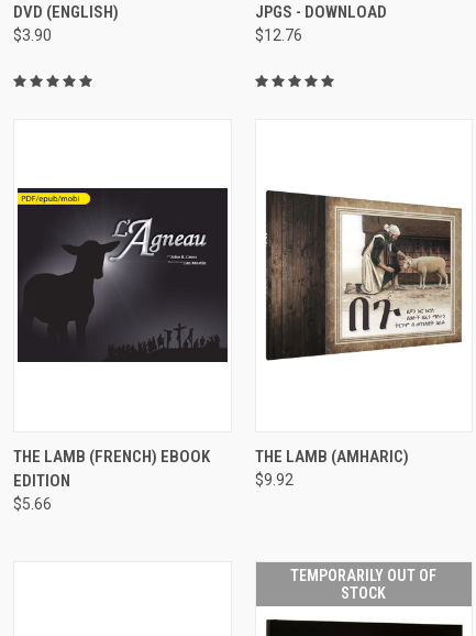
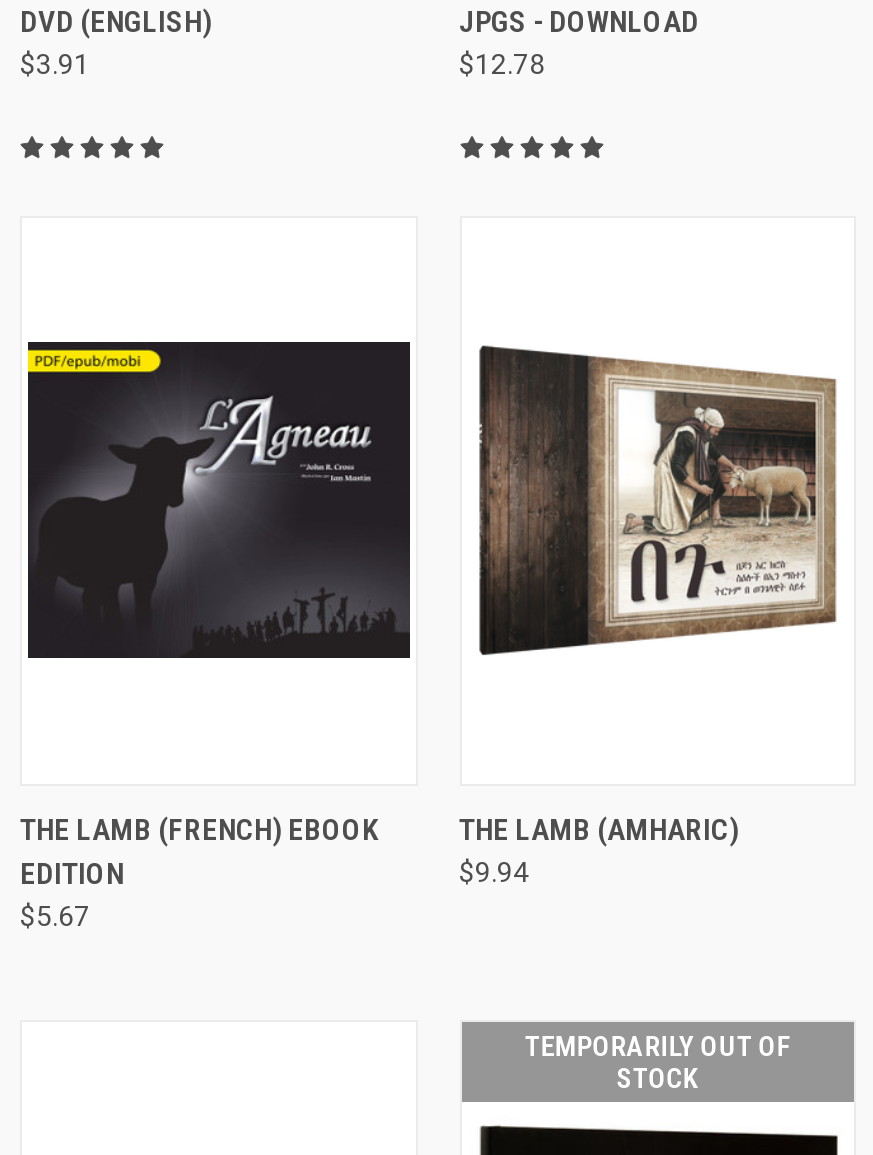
- $3.90
+ $3.91

- $12.76
+ $12.78

- $9.92
+ $9.94

- $5.66
+ $5.67
